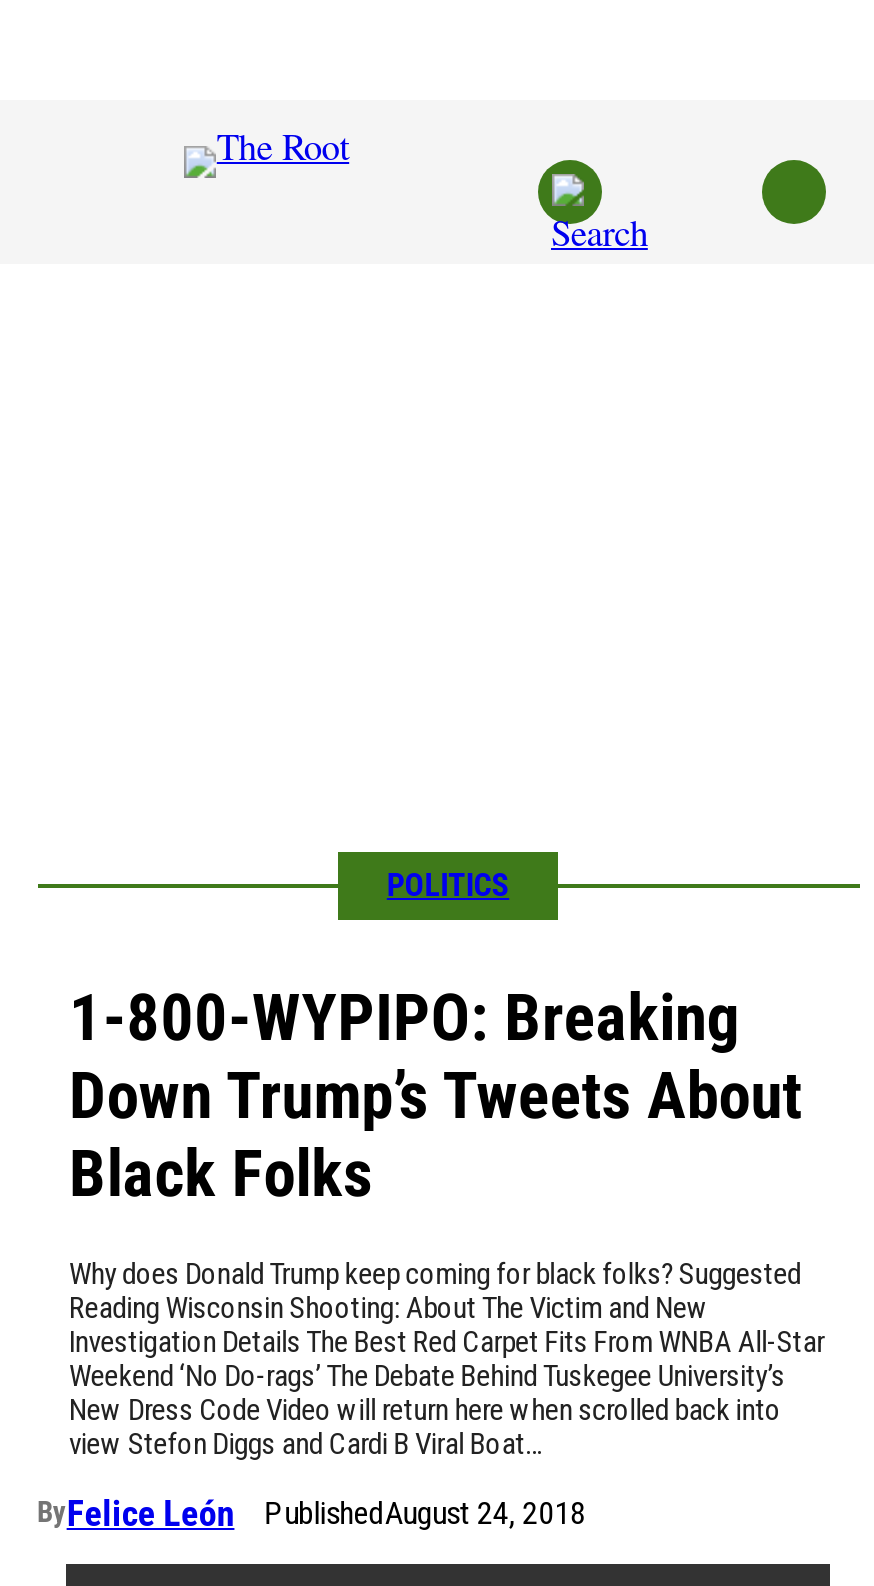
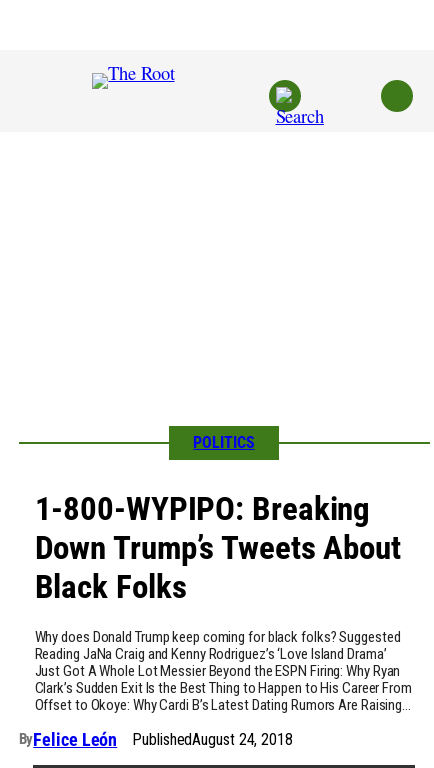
- Reading Wisconsin Shooting: About The Victim and New
- Investigation Details The Best Red Carpet Fits From WNBA All-Star
- Weekend ‘No Do-rags’ The Debate Behind Tuskegee University’s
- New Dress Code Video will return here when scrolled back into
- view Stefon Diggs and Cardi B Viral Boat…
+ Reading JaNa Craig and Kenny Rodriguez’s ‘Love Island Drama’
+ Just Got A Whole Lot Messier Beyond the ESPN Firing: Why Ryan
+ Clark’s Sudden Exit Is the Best Thing to Happen to His Career From
+ Offset to Okoye: Why Cardi B’s Latest Dating Rumors Are Raising…
